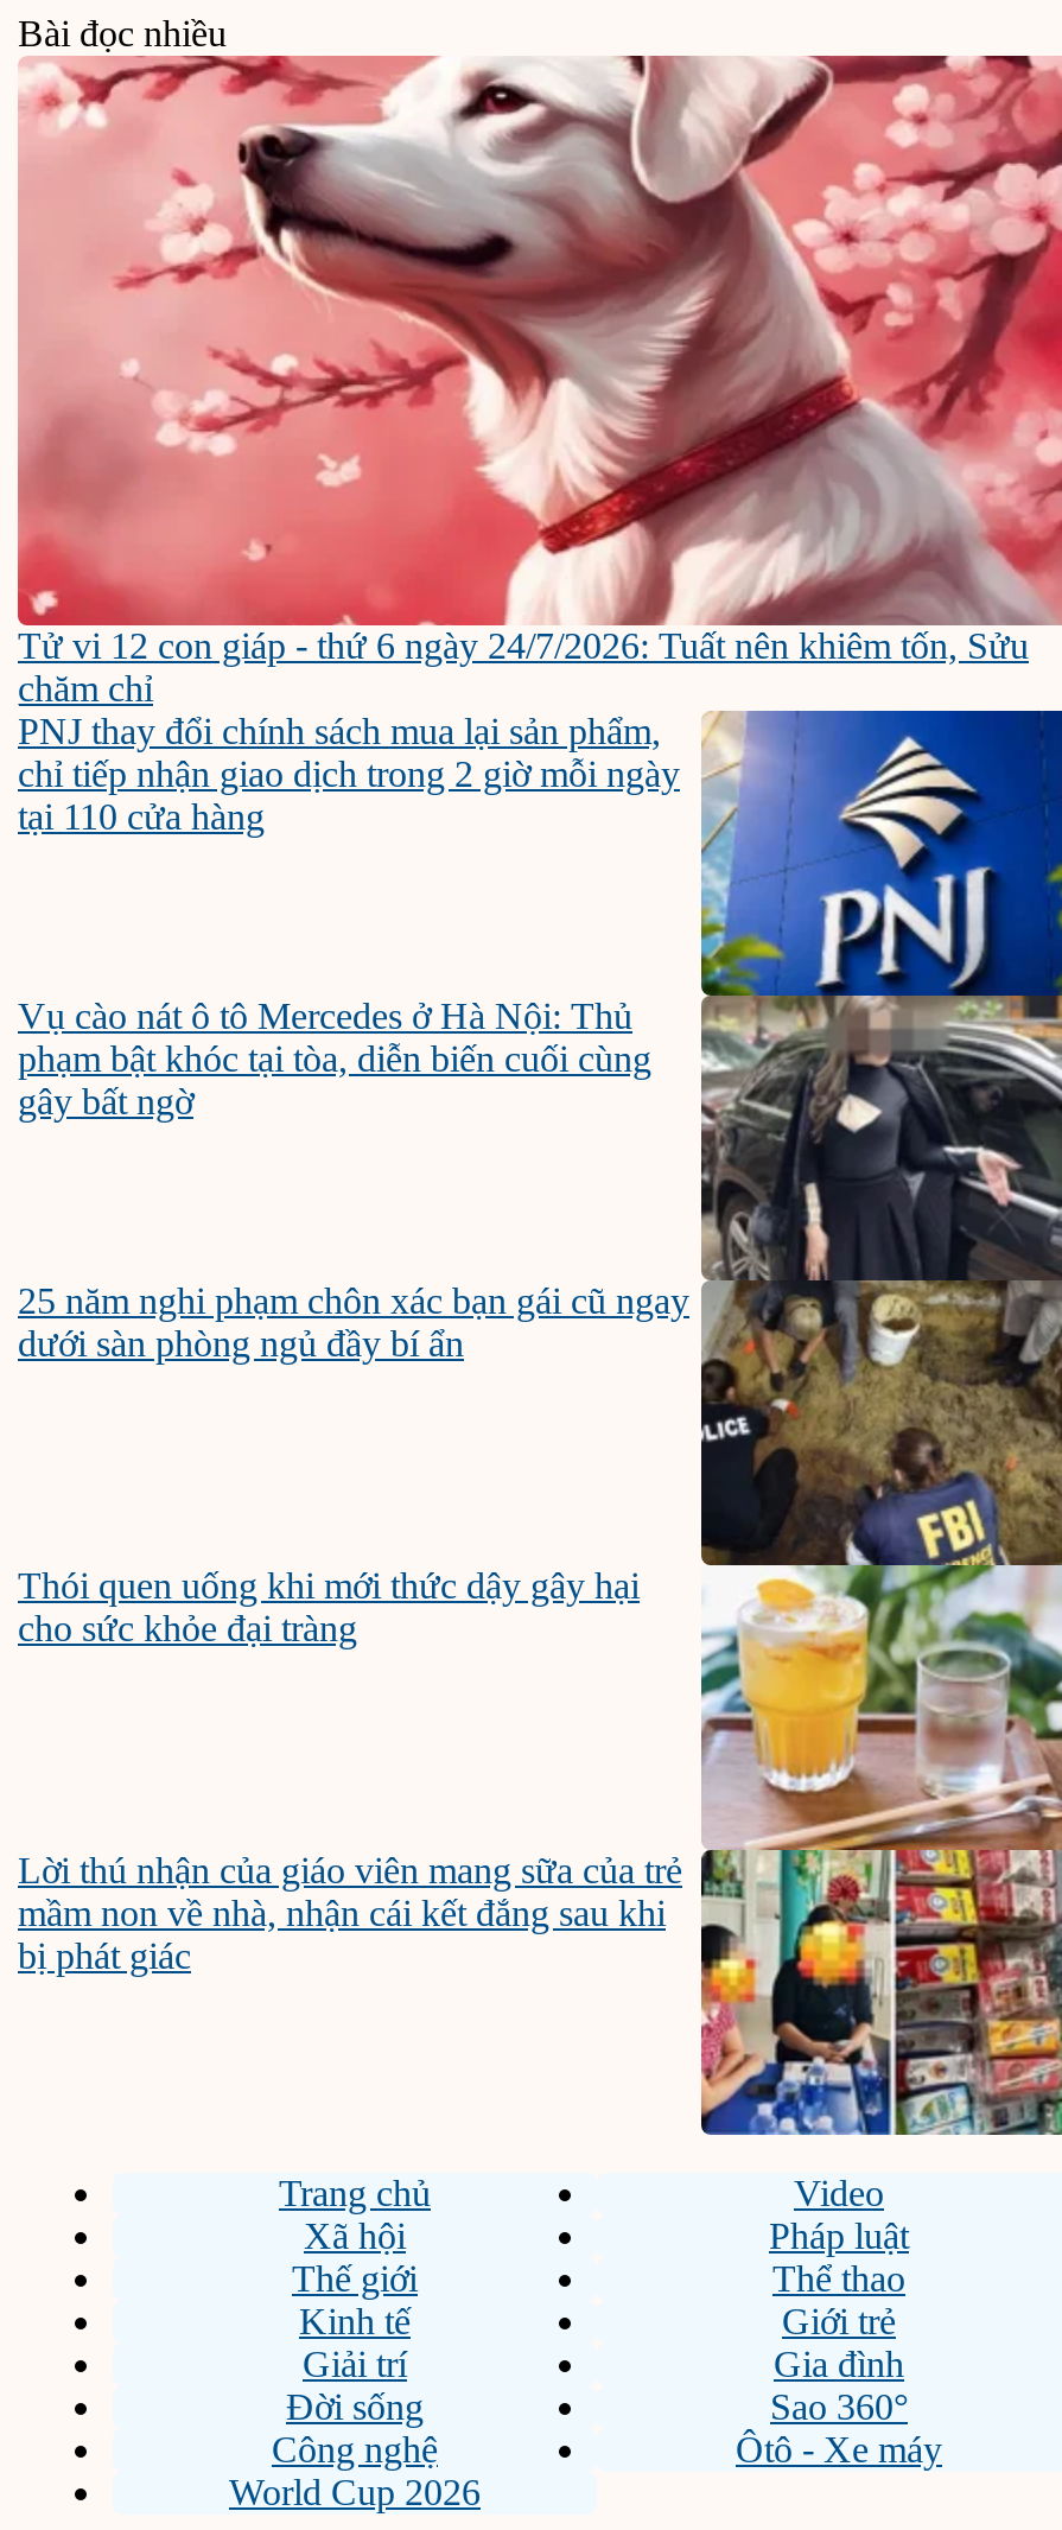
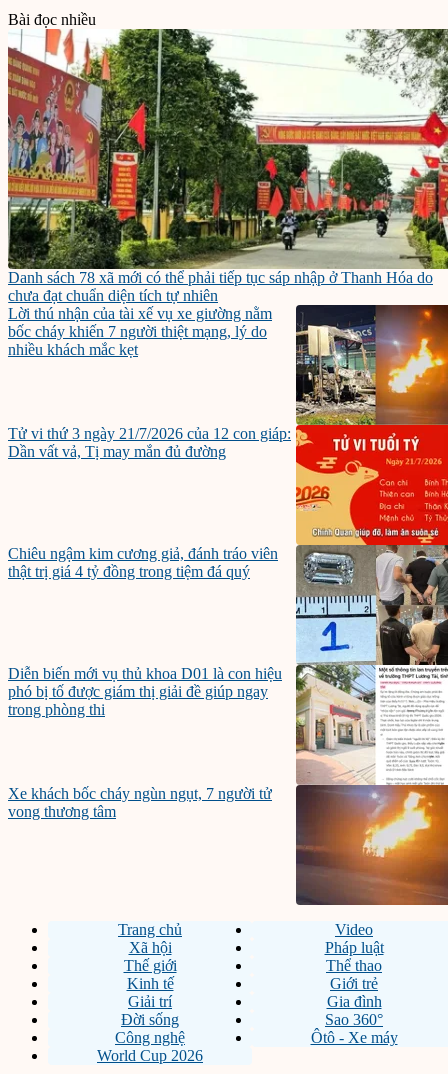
- [image]
- Tử vi 12 con giáp - thứ 6 ngày 24/7/2026: Tuất nên khiêm tốn, Sửu
- chăm chỉ
- PNJ thay đổi chính sách mua lại sản phẩm,
- chỉ tiếp nhận giao dịch trong 2 giờ mỗi ngày
- tại 110 cửa hàng
+ [image]
+ Danh sách 78 xã mới có thể phải tiếp tục sáp nhập ở Thanh Hóa do
+ chưa đạt chuẩn diện tích tự nhiên
+ Lời thú nhận của tài xế vụ xe giường nằm
+ bốc cháy khiến 7 người thiệt mạng, lý do
+ nhiều khách mắc kẹt

- [image]
- 25 năm nghi phạm chôn xác bạn gái cũ ngay
- dưới sàn phòng ngủ đầy bí ẩn
+ [image]
+ Chiêu ngậm kim cương giả, đánh tráo viên
+ thật trị giá 4 tỷ đồng trong tiệm đá quý

- Vụ cào nát ô tô Mercedes ở Hà Nội: Thủ
- phạm bật khóc tại tòa, diễn biến cuối cùng
- gây bất ngờ
+ Tử vi thứ 3 ngày 21/7/2026 của 12 con giáp:
+ Dần vất vả, Tị may mắn đủ đường

- Thói quen uống khi mới thức dậy gây hại
- cho sức khỏe đại tràng
+ Diễn biến mới vụ thủ khoa D01 là con hiệu
+ phó bị tố được giám thị giải đề giúp ngay
+ trong phòng thi

- Lời thú nhận của giáo viên mang sữa của trẻ
- mầm non về nhà, nhận cái kết đắng sau khi
- bị phát giác
+ Xe khách bốc cháy ngùn ngụt, 7 người tử
+ vong thương tâm
